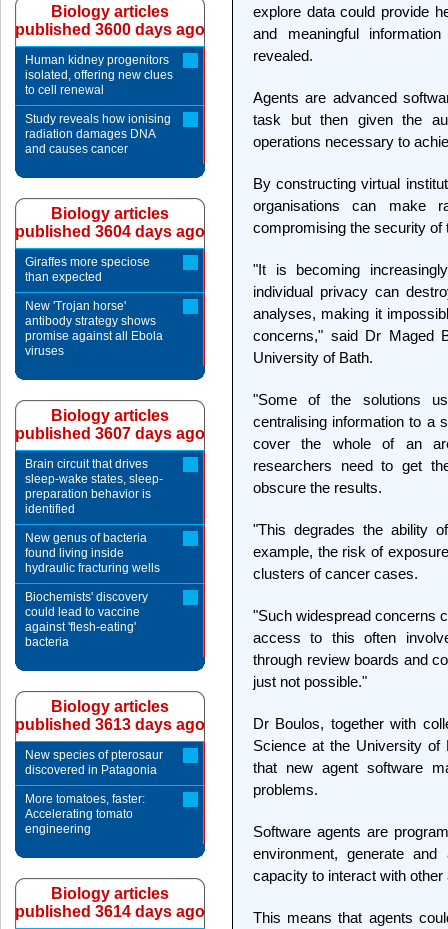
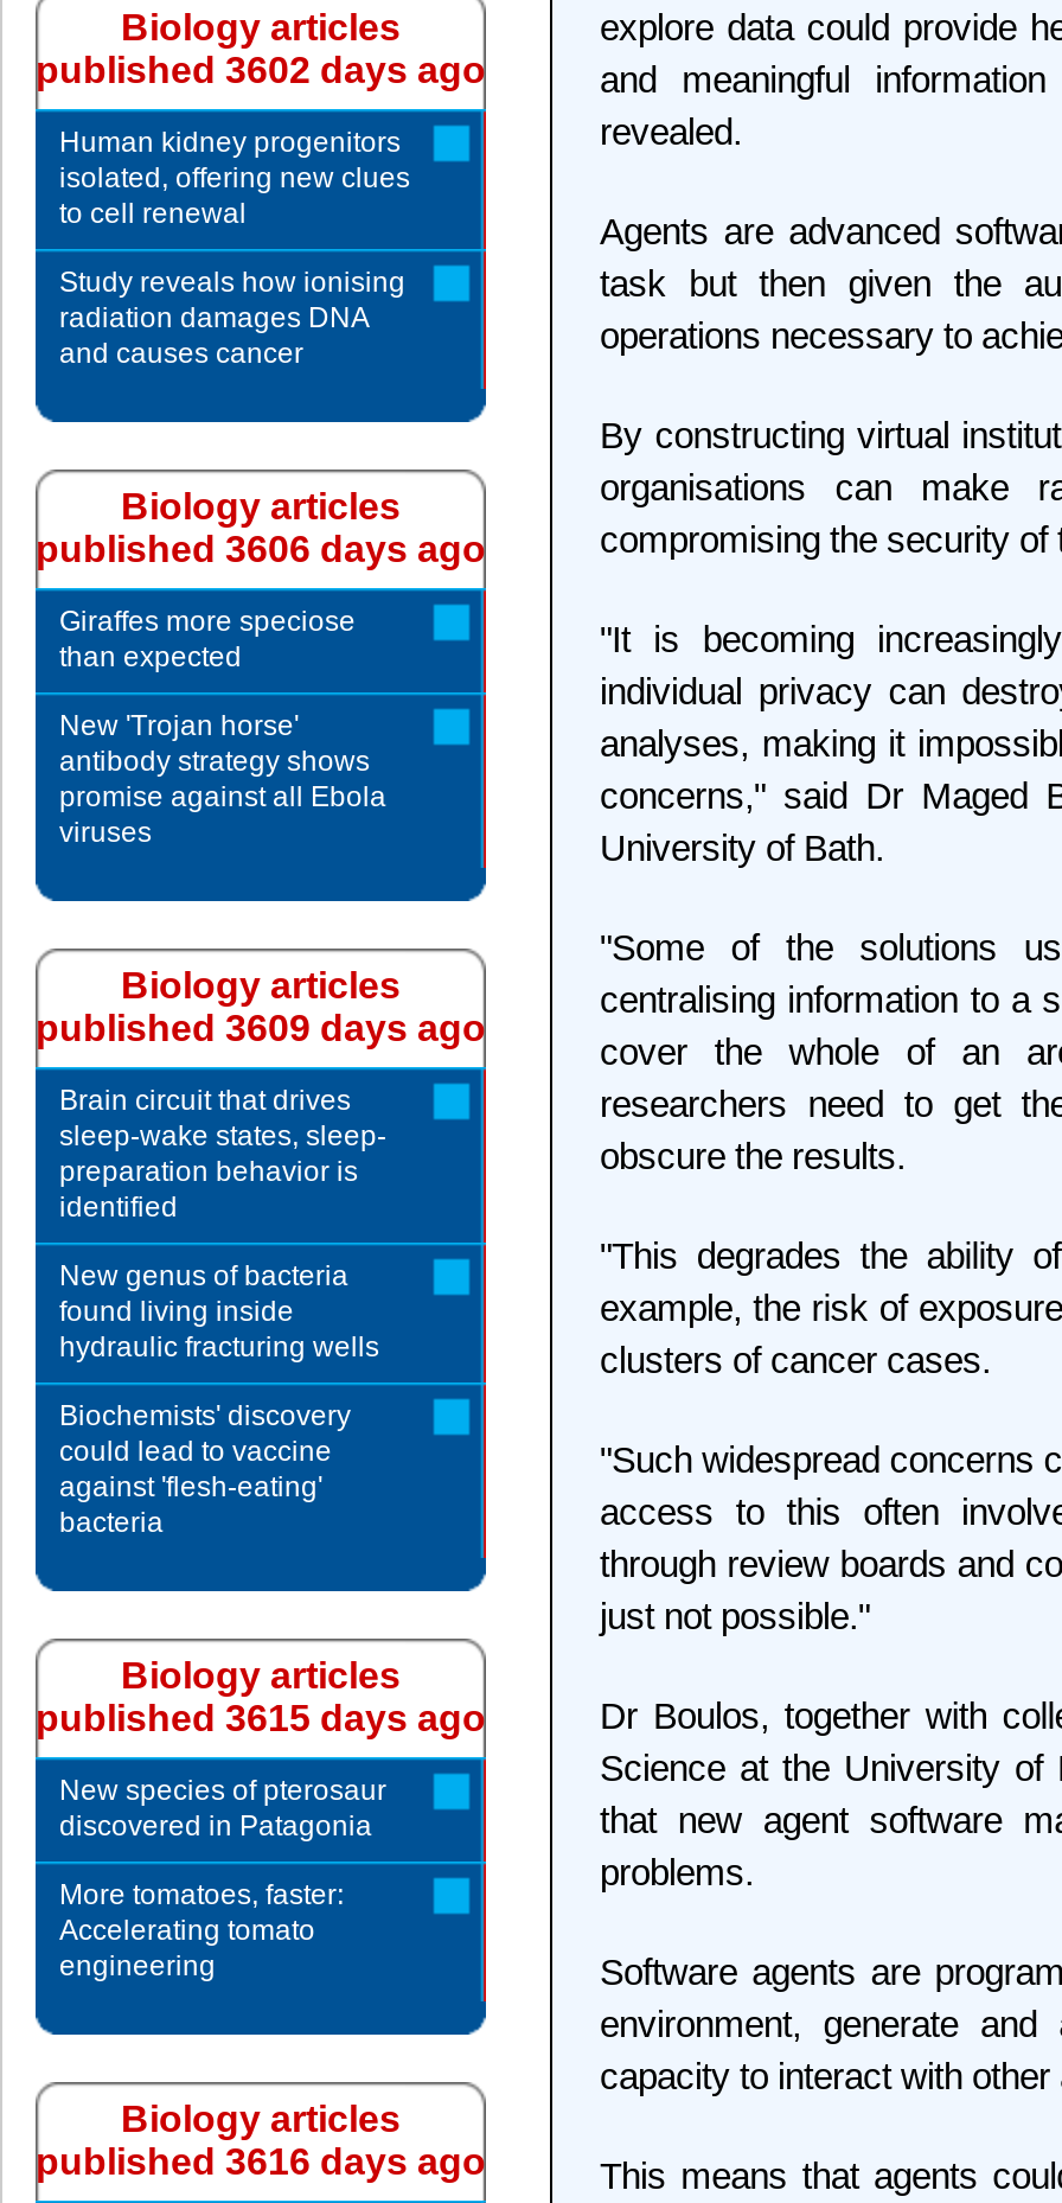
- published 3600 days ago
+ published 3602 days ago

- published 3604 days ago
+ published 3606 days ago

- published 3607 days ago
+ published 3609 days ago

- published 3613 days ago
+ published 3615 days ago

- published 3614 days ago
+ published 3616 days ago
